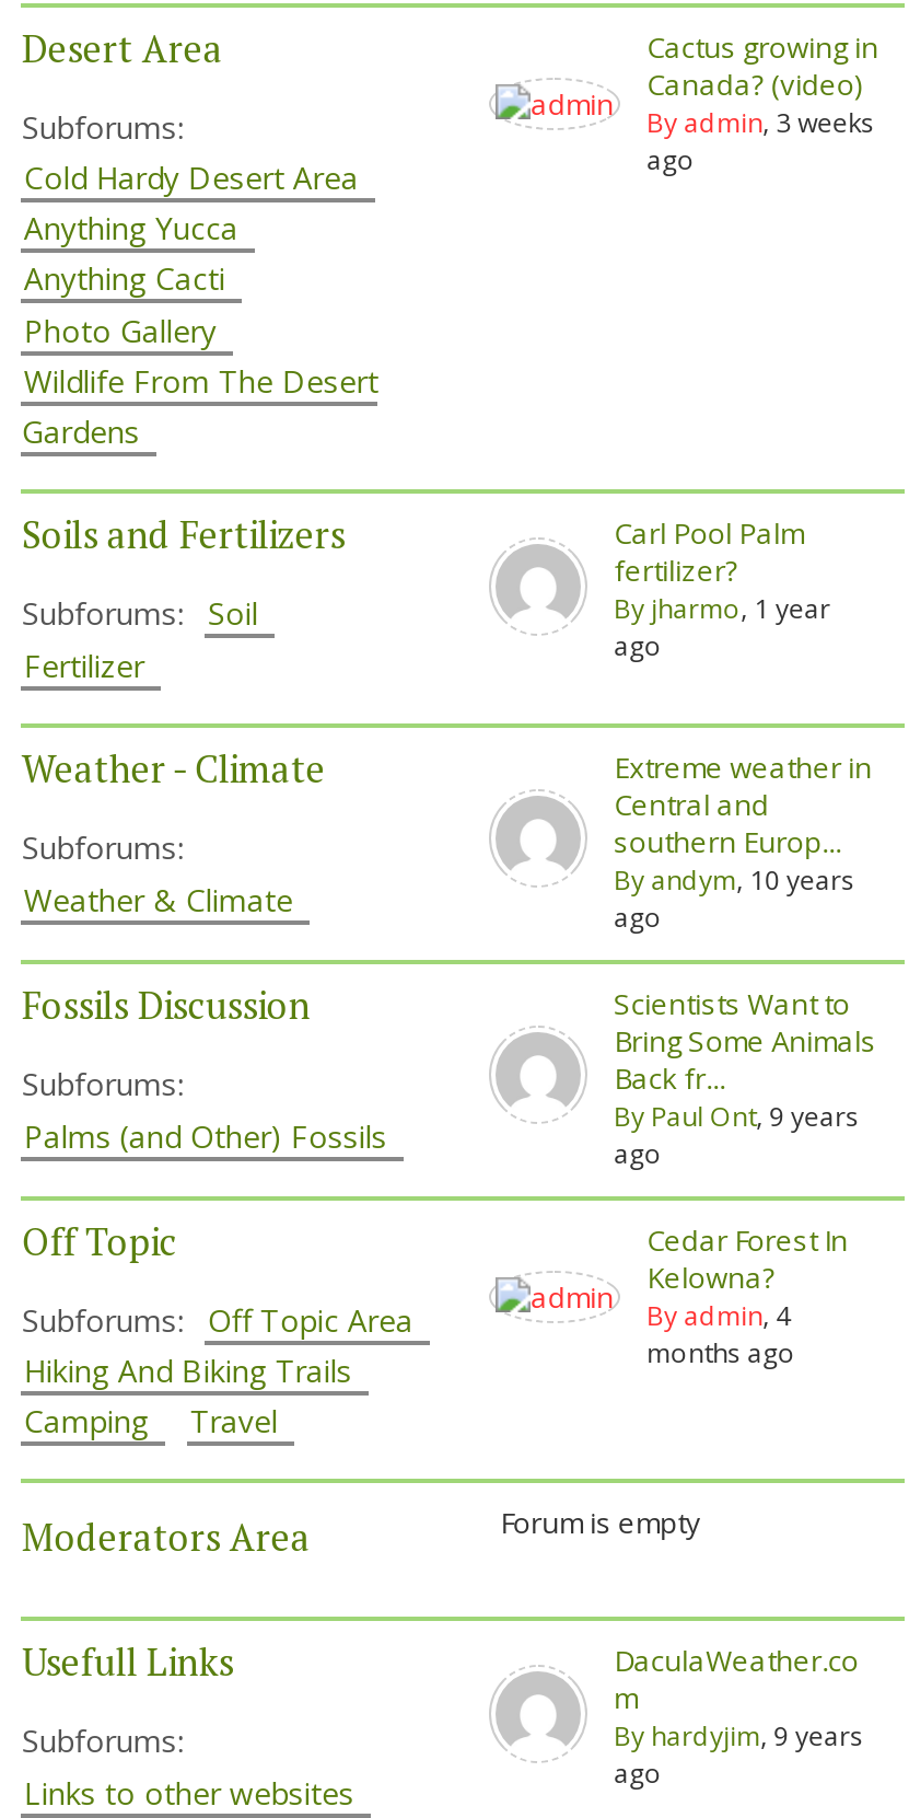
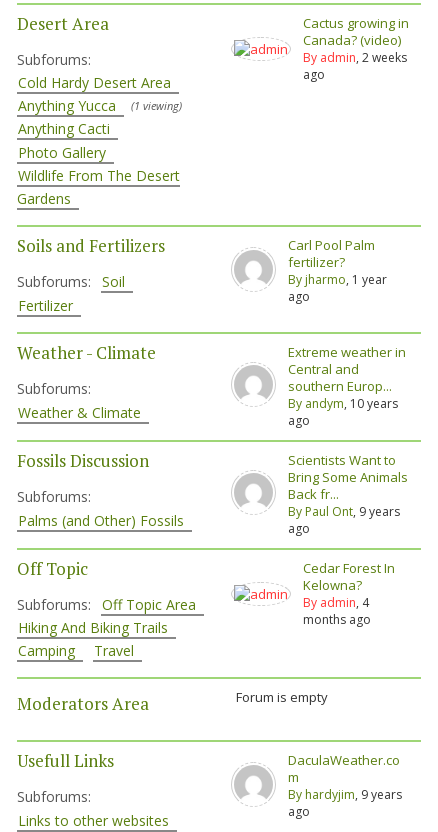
- By admin, 3 weeks
+ By admin, 2 weeks

- Anything Yucca
+ Anything Yucca (1 viewing)
